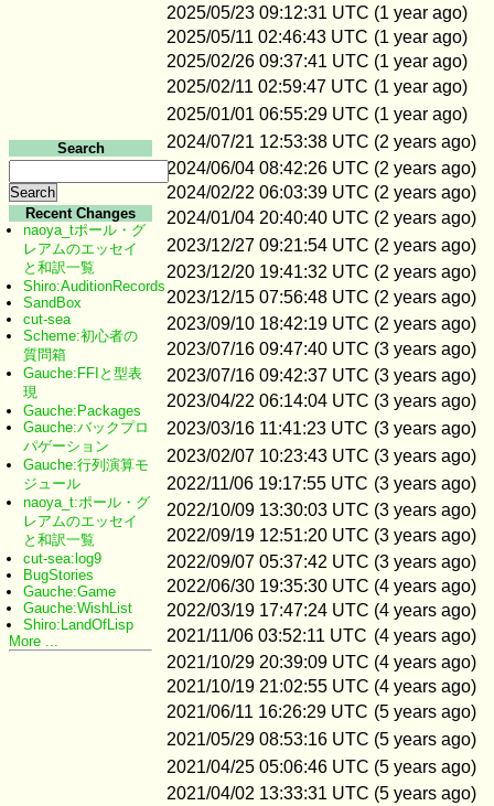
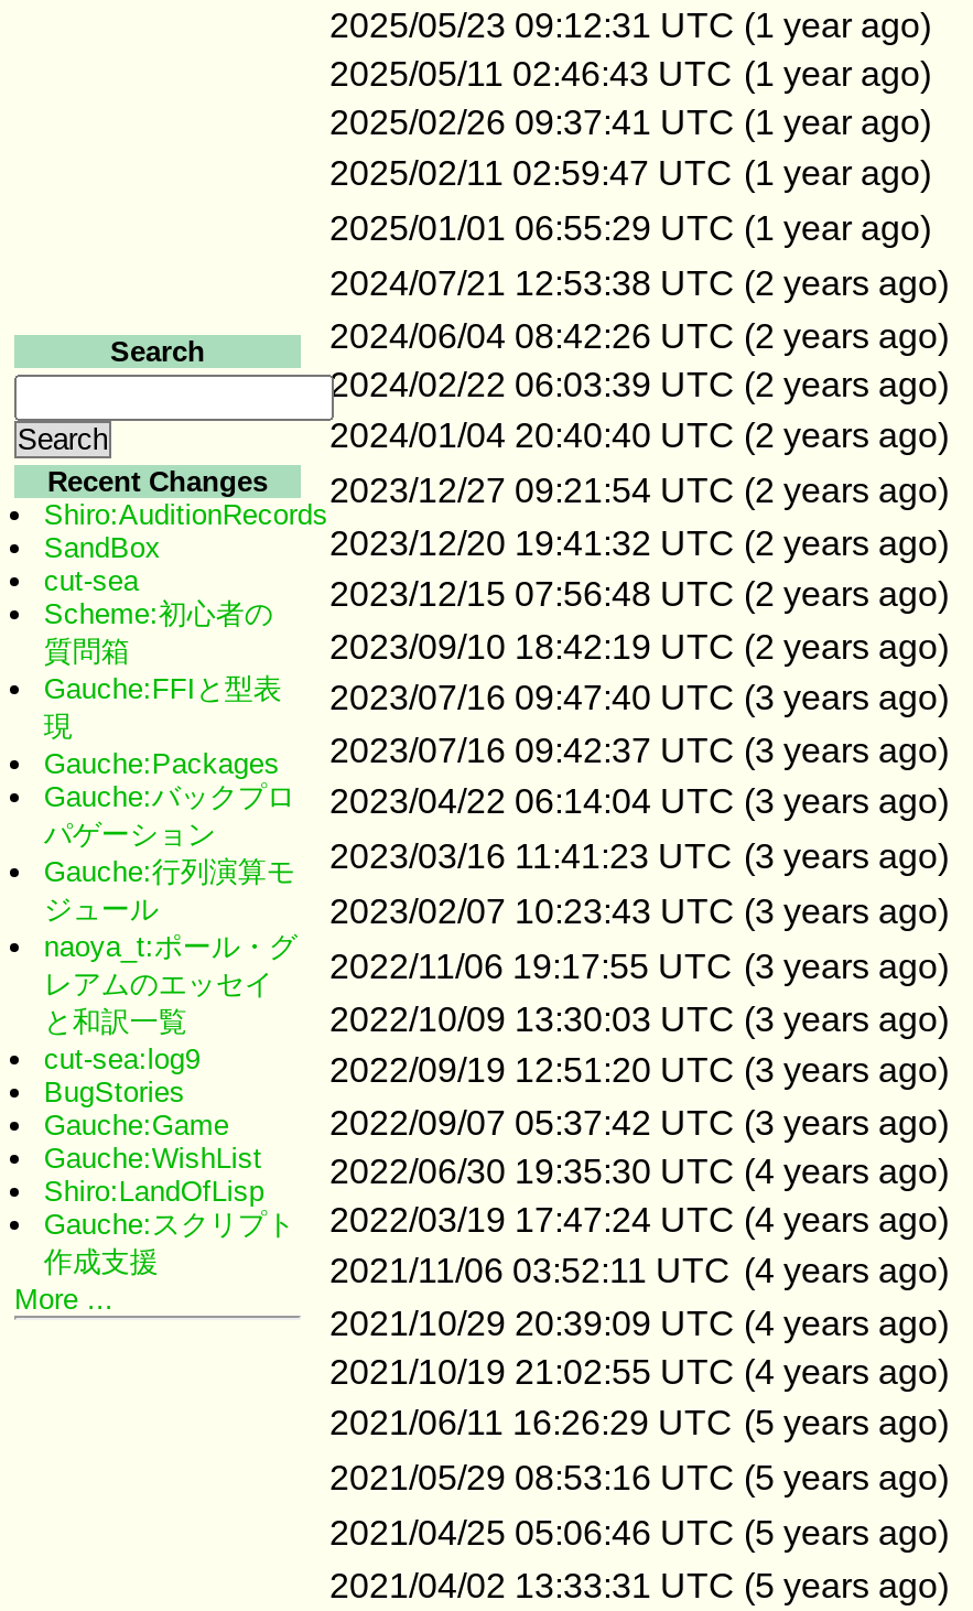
moved down: Search | Recent Changes

- naoya_tポール・グ
- レアムのエッセイ
- と和訳一覧

moved up: Shiro:AuditionRecords | SandBox | cut-sea | ... | Gauche:WishList | Shiro:LandOfLisp

+ Gauche:スクリプト
+ 作成支援
